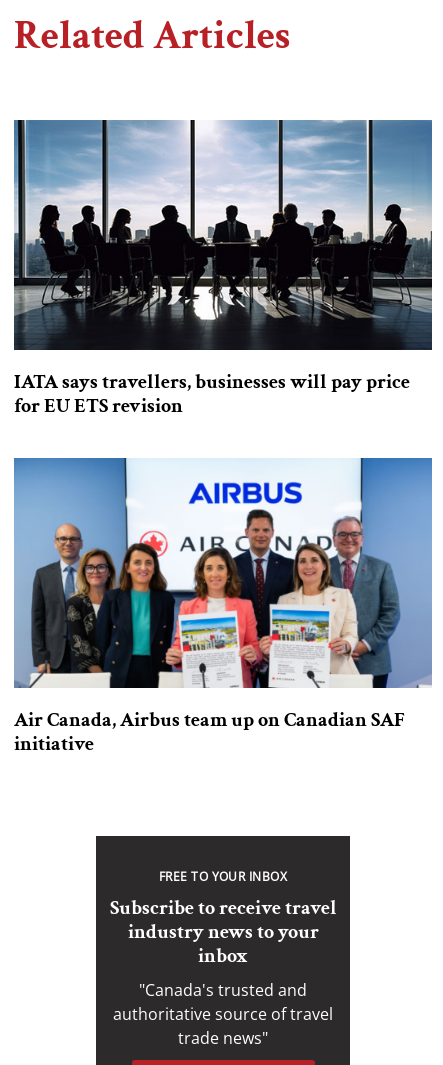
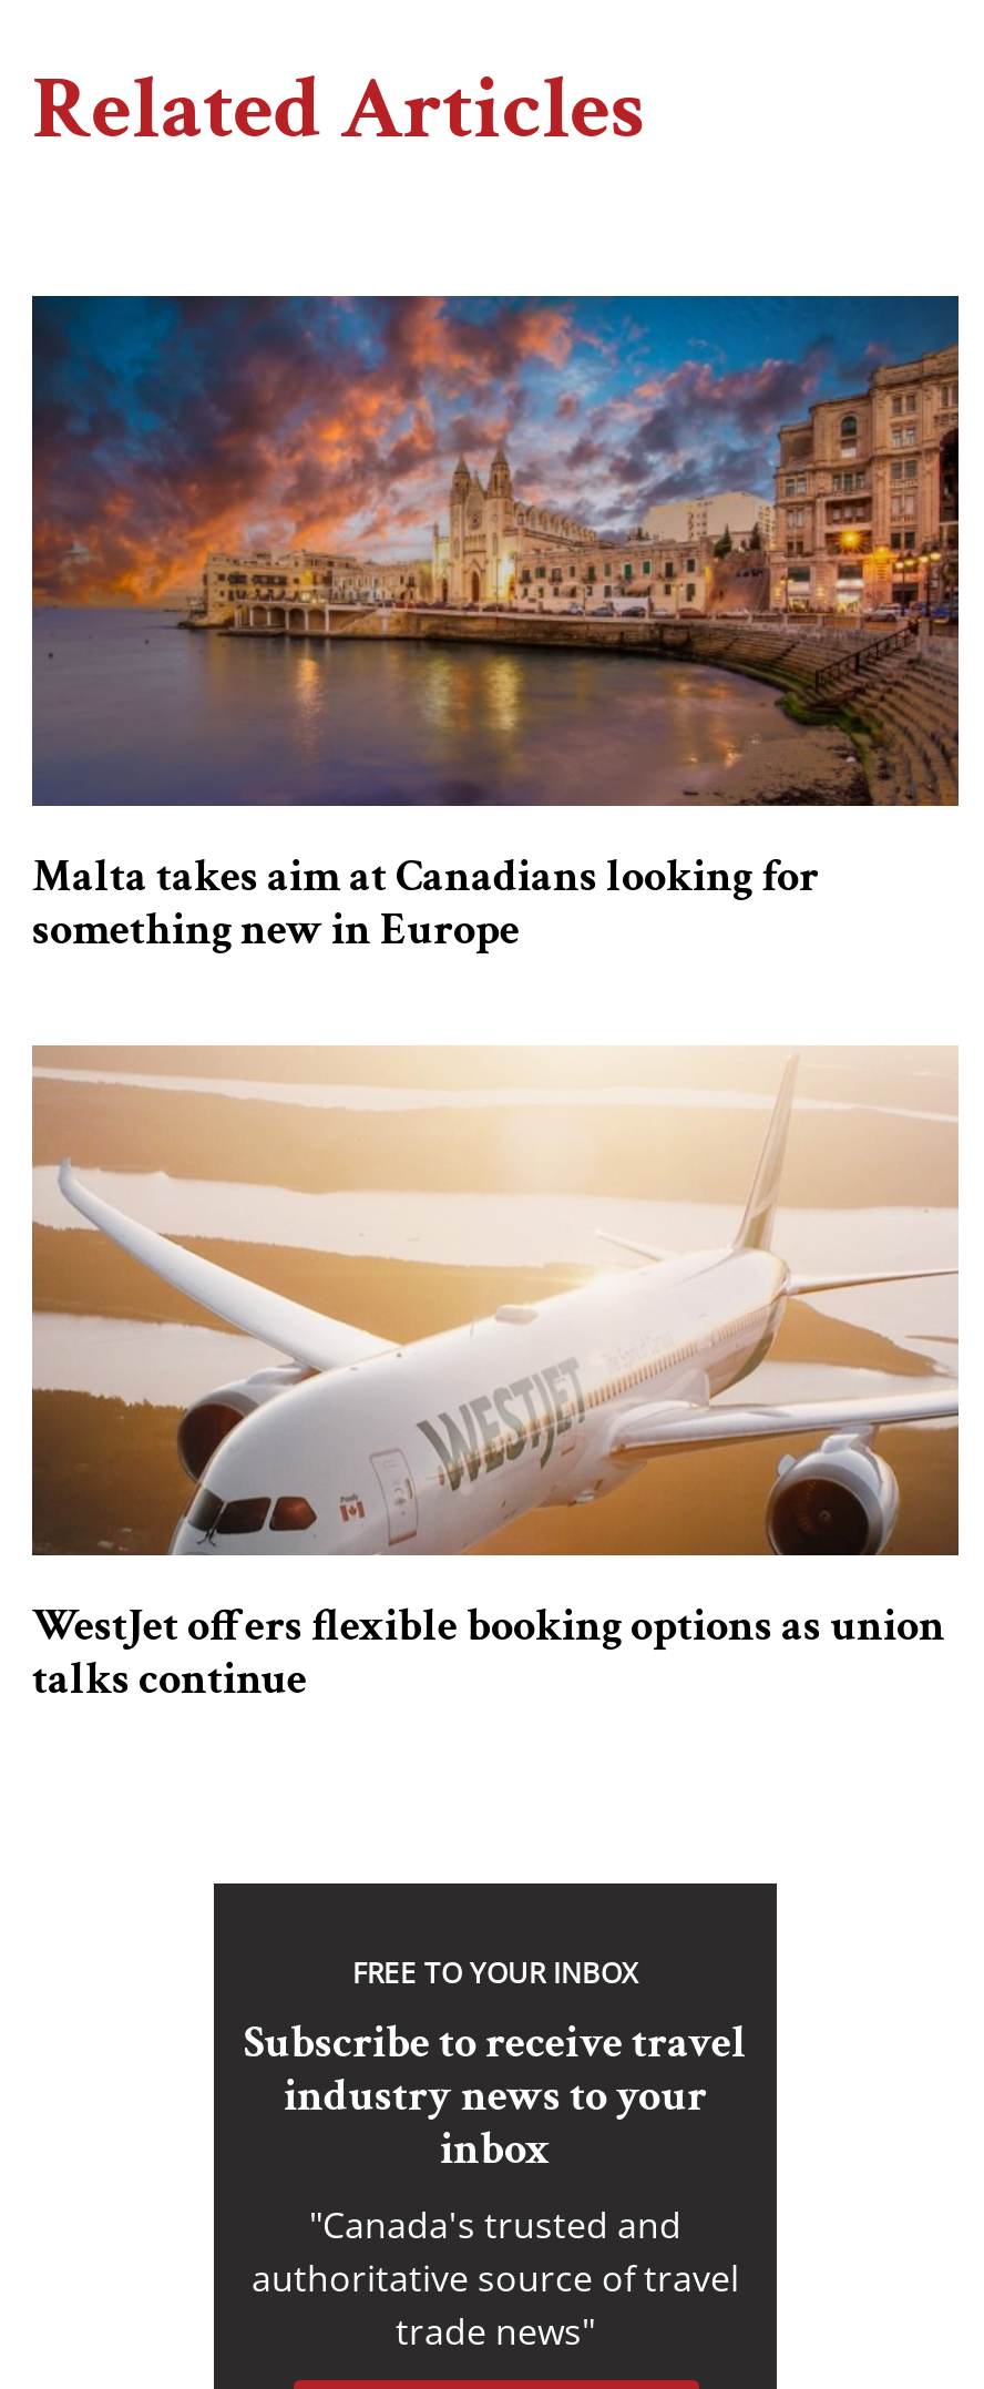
- [image]
- IATA says travellers, businesses will pay price
- for EU ETS revision
+ [image]
+ Malta takes aim at Canadians looking for
+ something new in Europe

- [image]
- Air Canada, Airbus team up on Canadian SAF
- initiative
+ [image]
+ WestJet offers flexible booking options as union
+ talks continue
